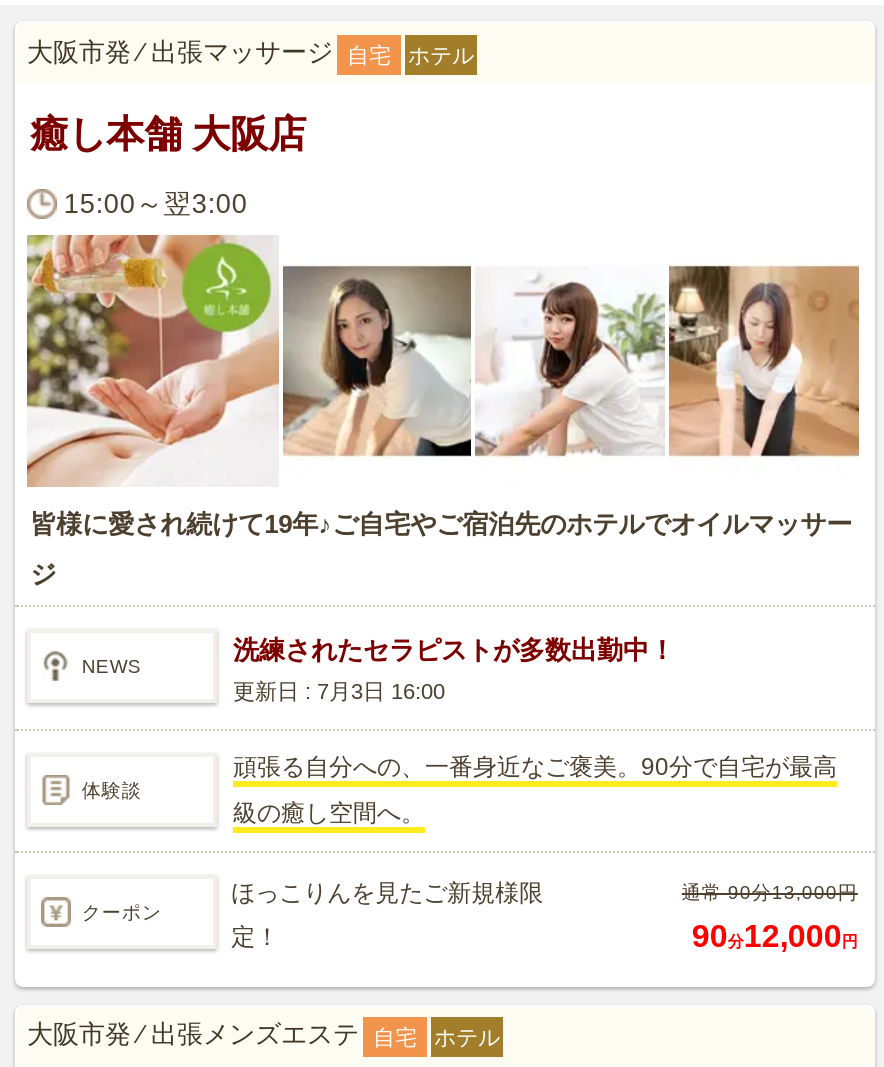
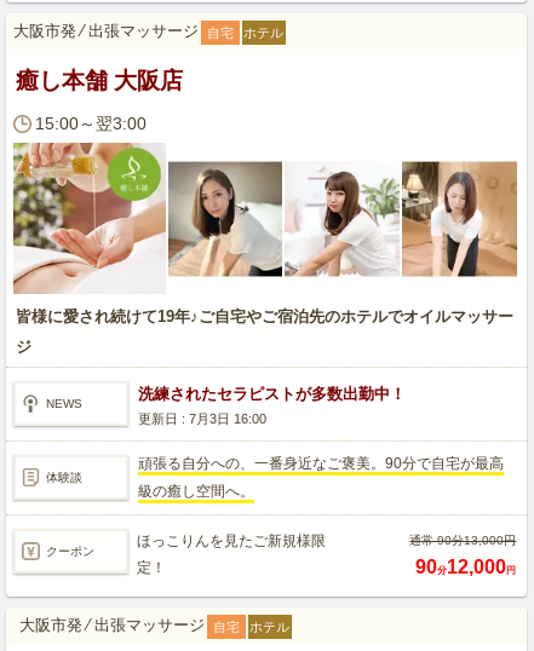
- 大阪市発⁄出張メンズエステ
+ 大阪市発⁄出張マッサージ
